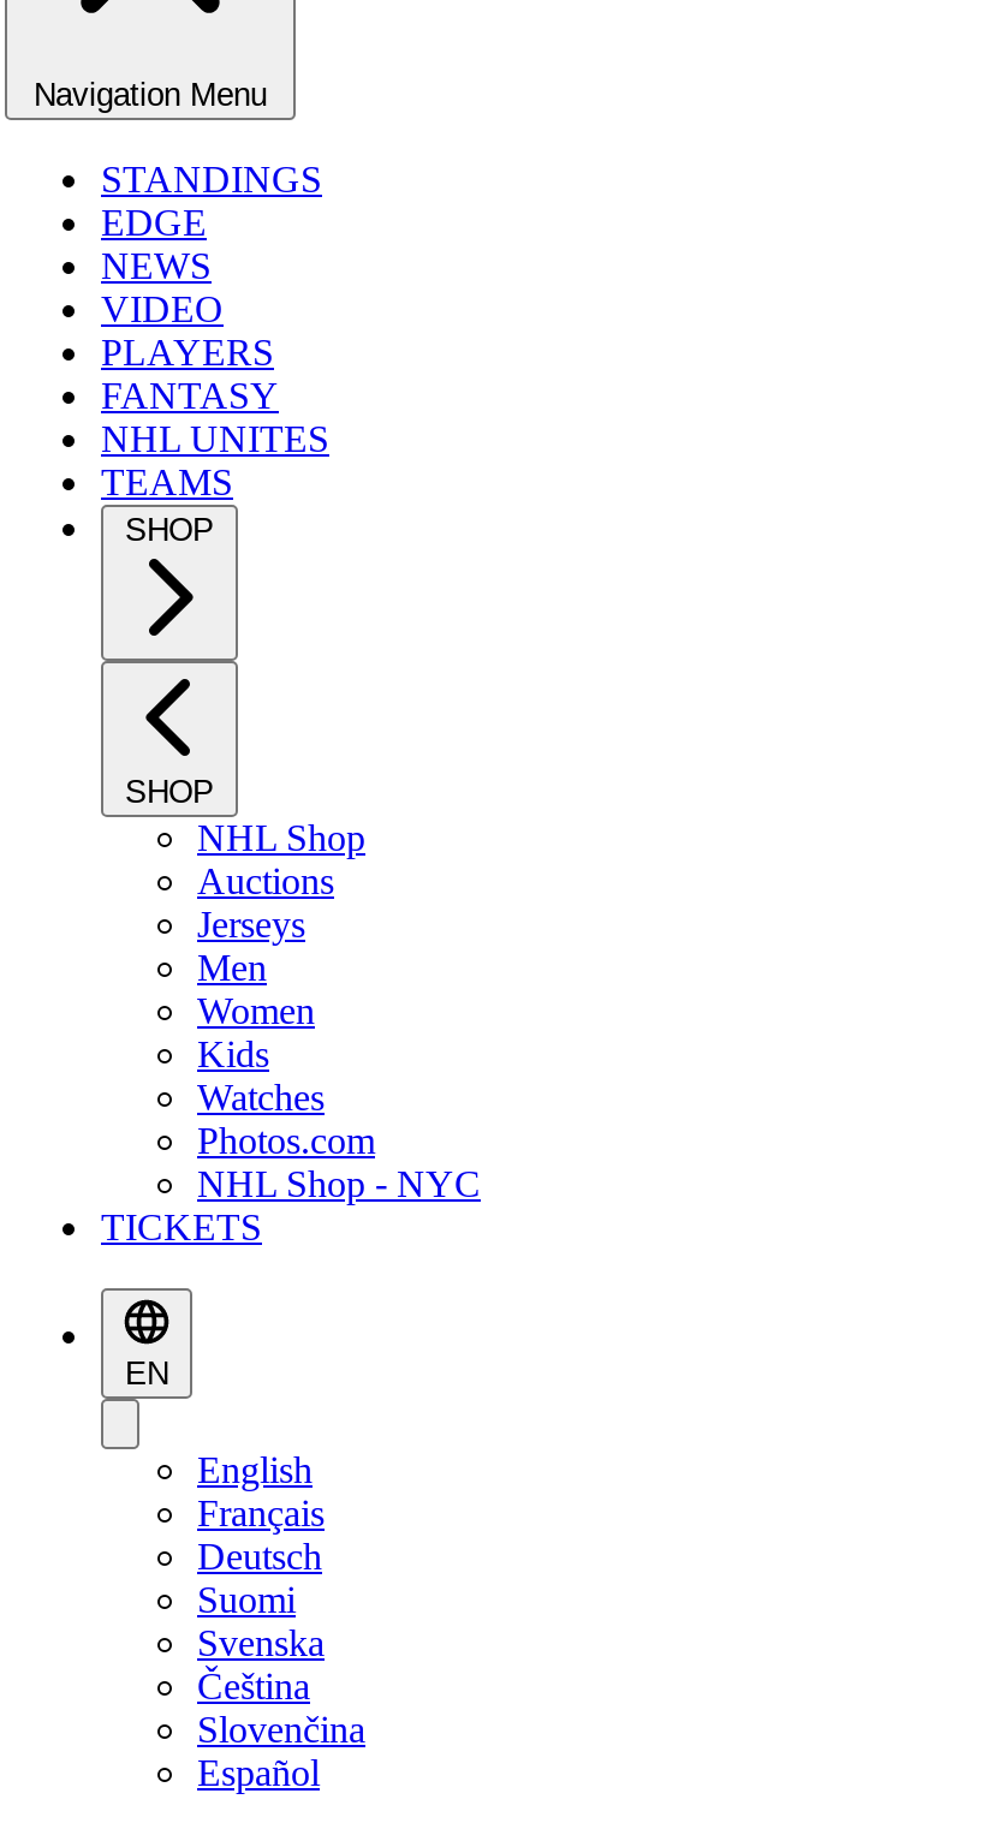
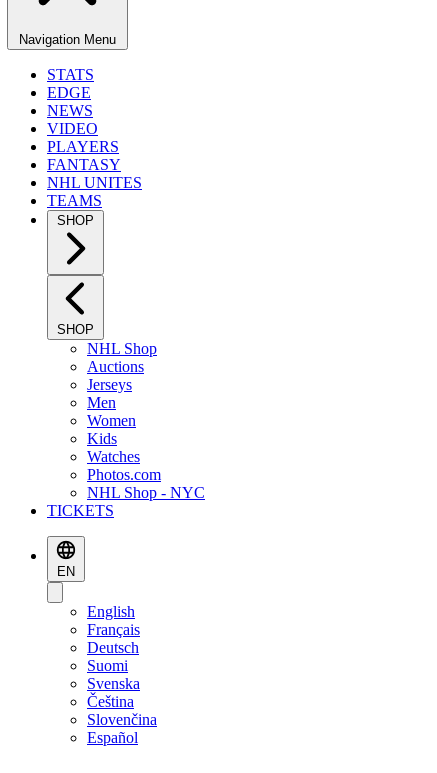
- STANDINGS
+ STATS
